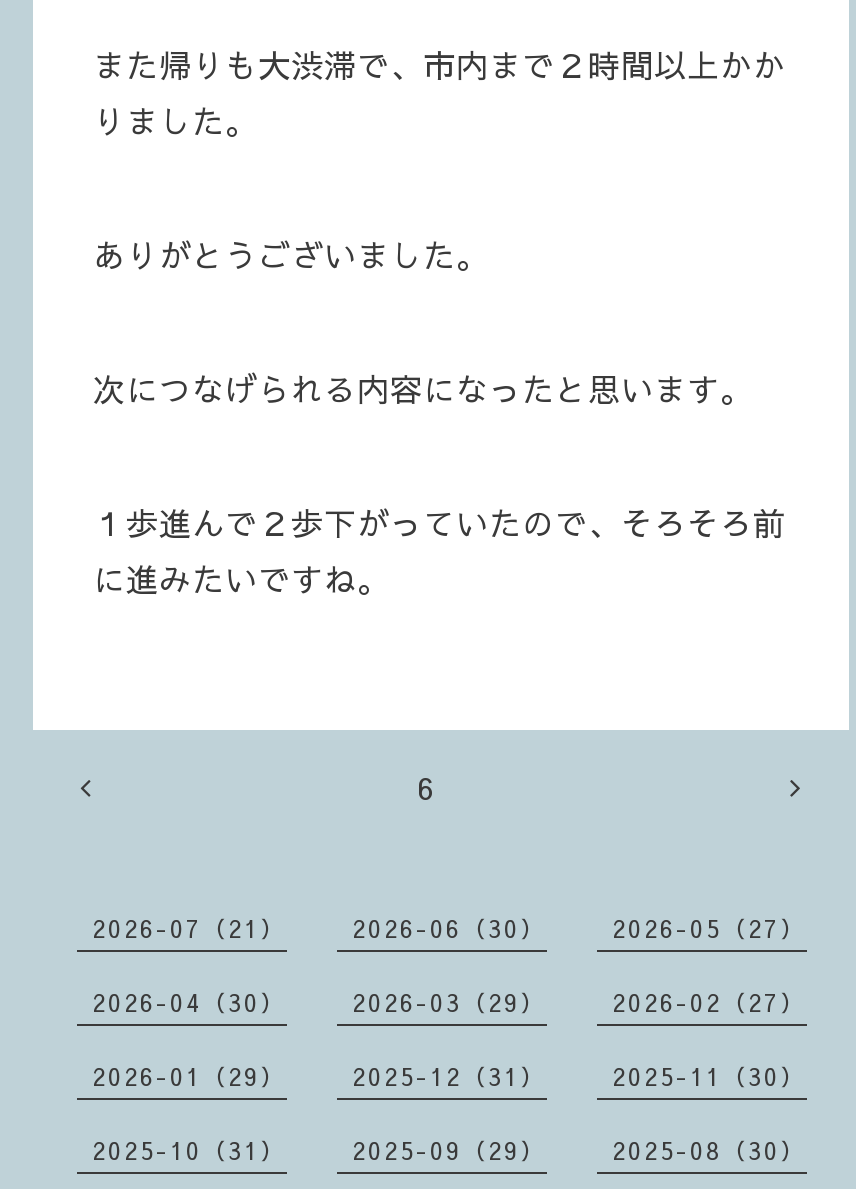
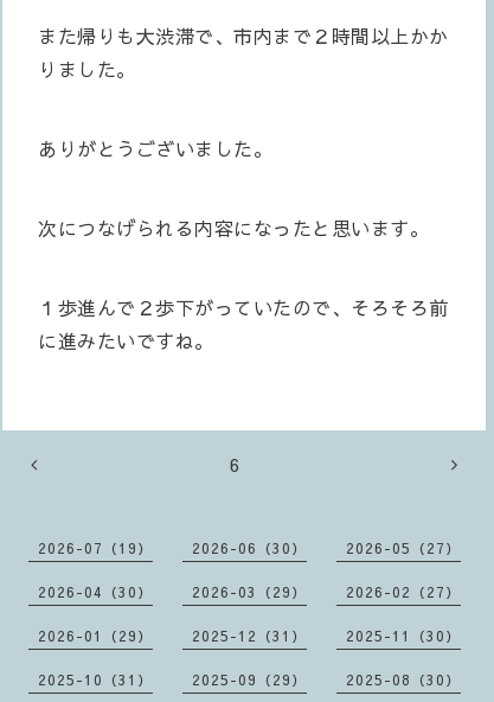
- 2026-07（21）
+ 2026-07（19）
